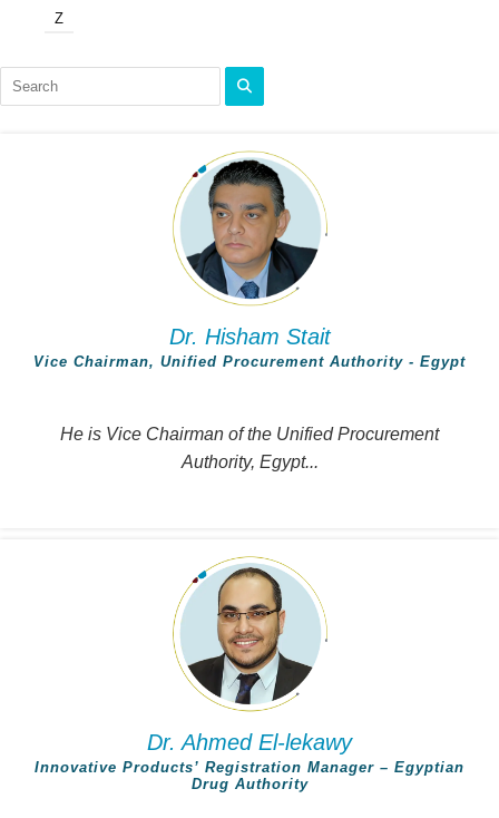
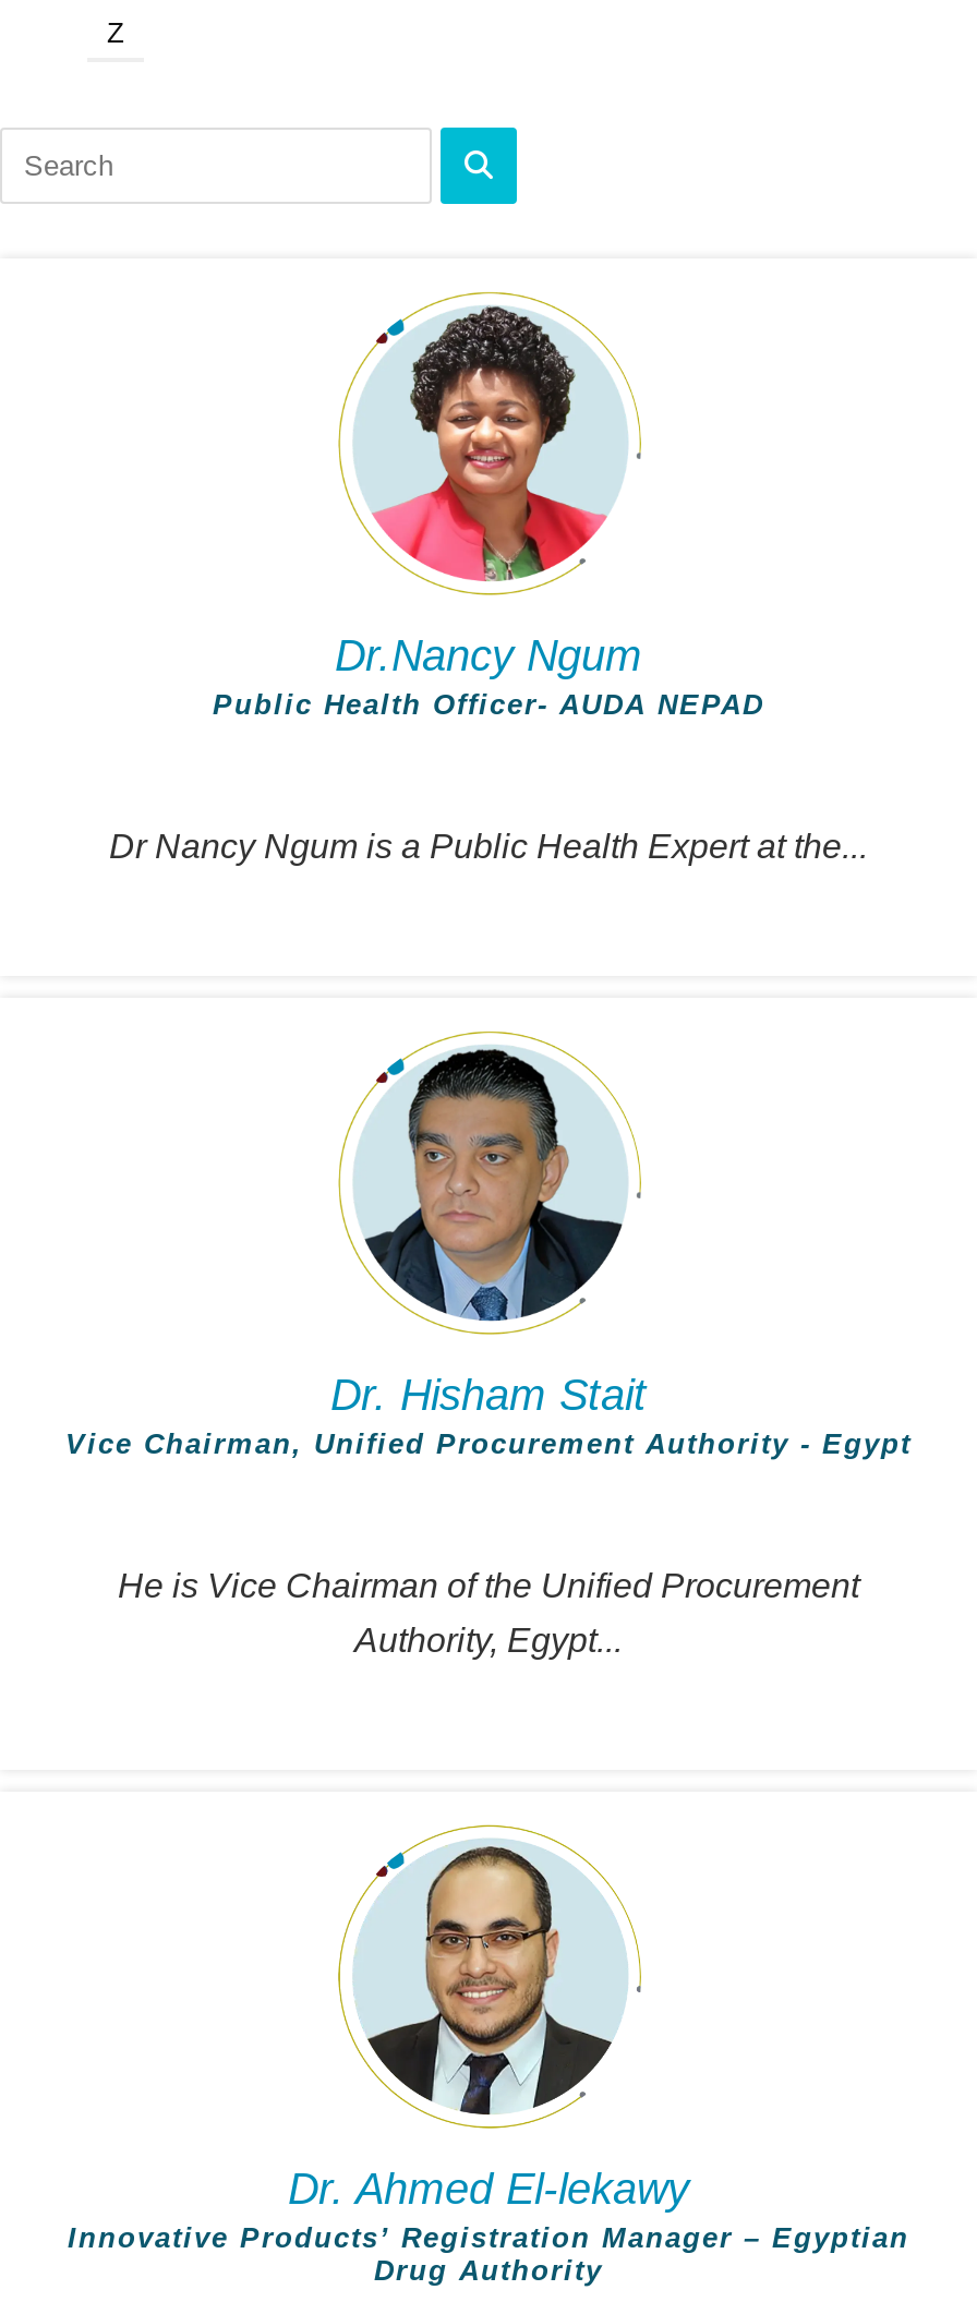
+ Dr Nancy Ngum is a Public Health Expert at the...

+ [image]
+ Dr.Nancy Ngum
+ Public Health Officer- AUDA NEPAD
